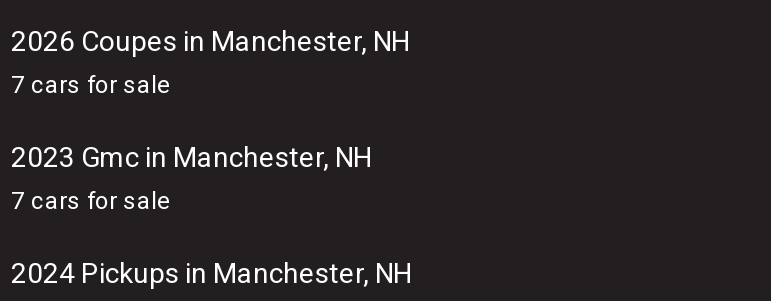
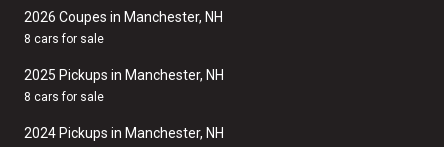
- 7 cars for sale
+ 8 cars for sale

- 2023 Gmc in Manchester, NH
+ 2025 Pickups in Manchester, NH

- 7 cars for sale
+ 8 cars for sale
